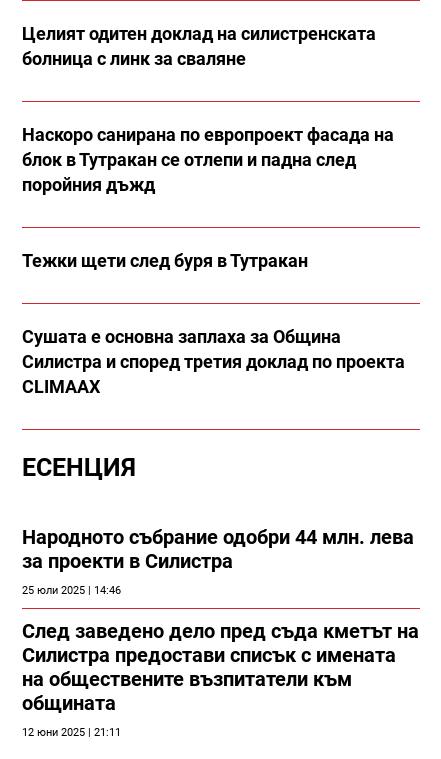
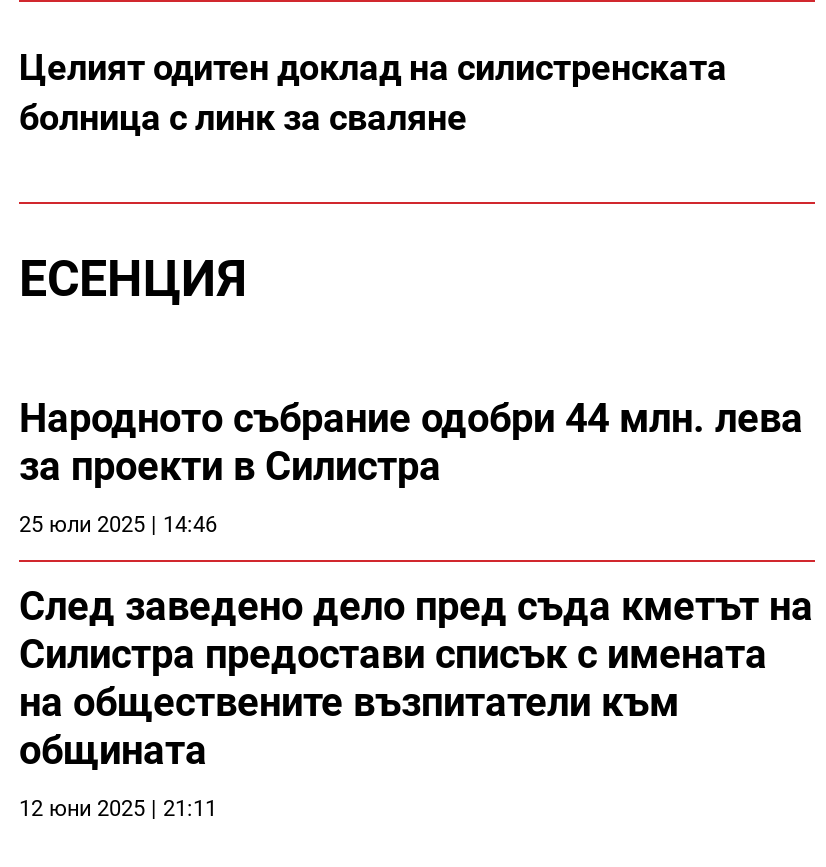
- Наскоро санирана по европроект фасада на
- блок в Тутракан се отлепи и падна след
- поройния дъжд

- Тежки щети след буря в Тутракан

- Сушата е основна заплаха за Община
- Силистра и според третия доклад по проекта
- CLIMAAX
